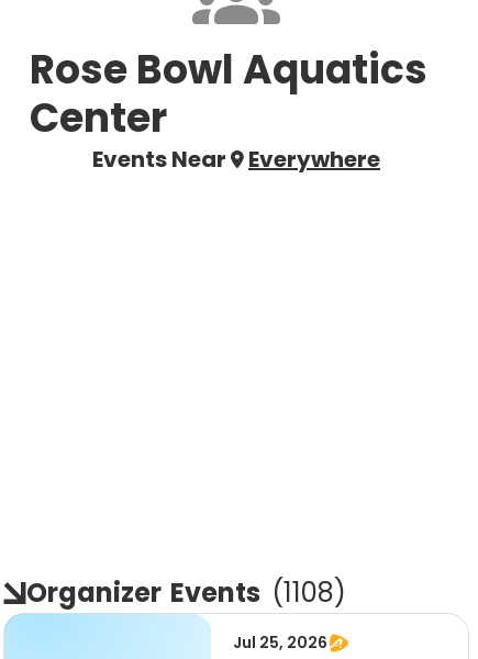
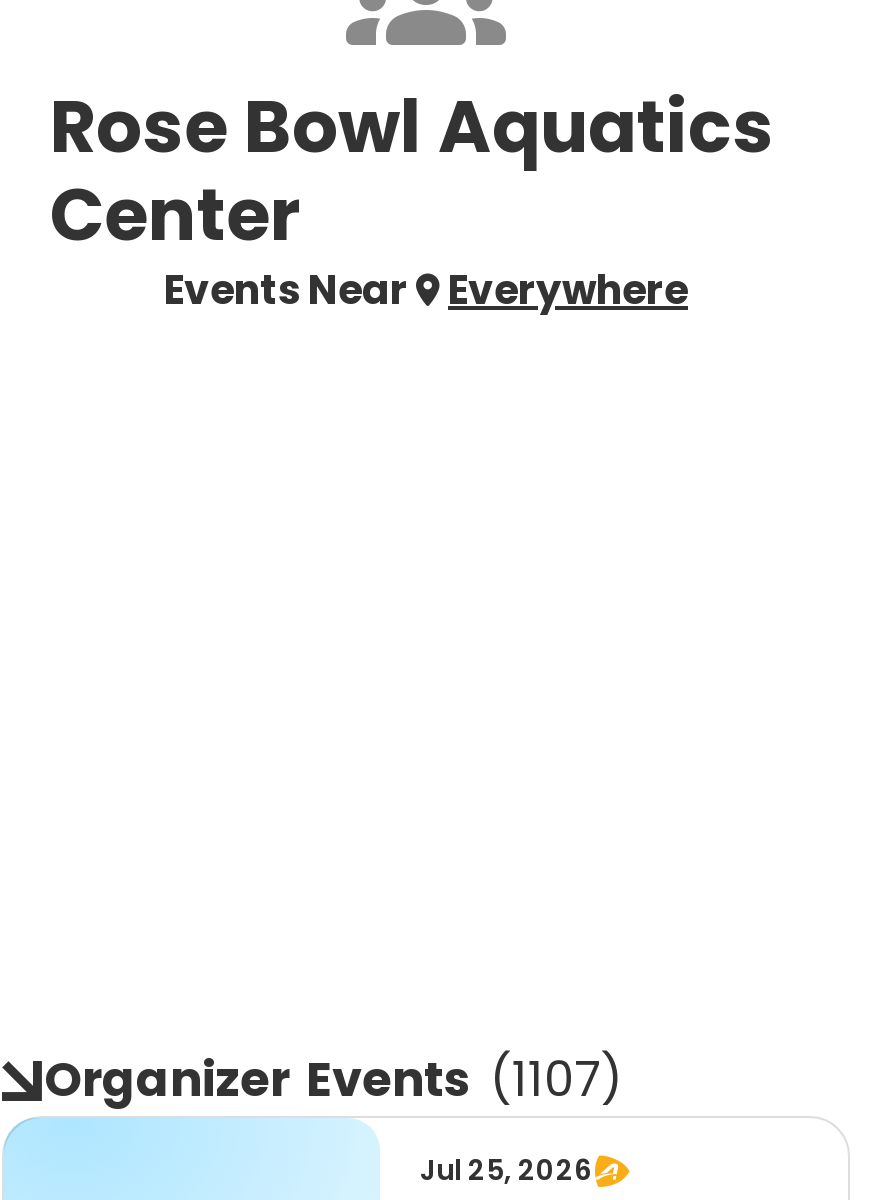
- Organizer Events (1108)
+ Organizer Events (1107)
